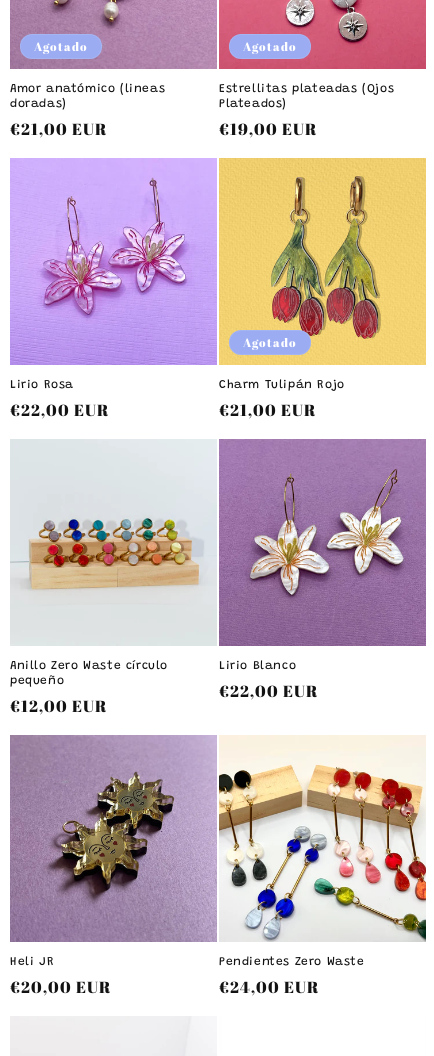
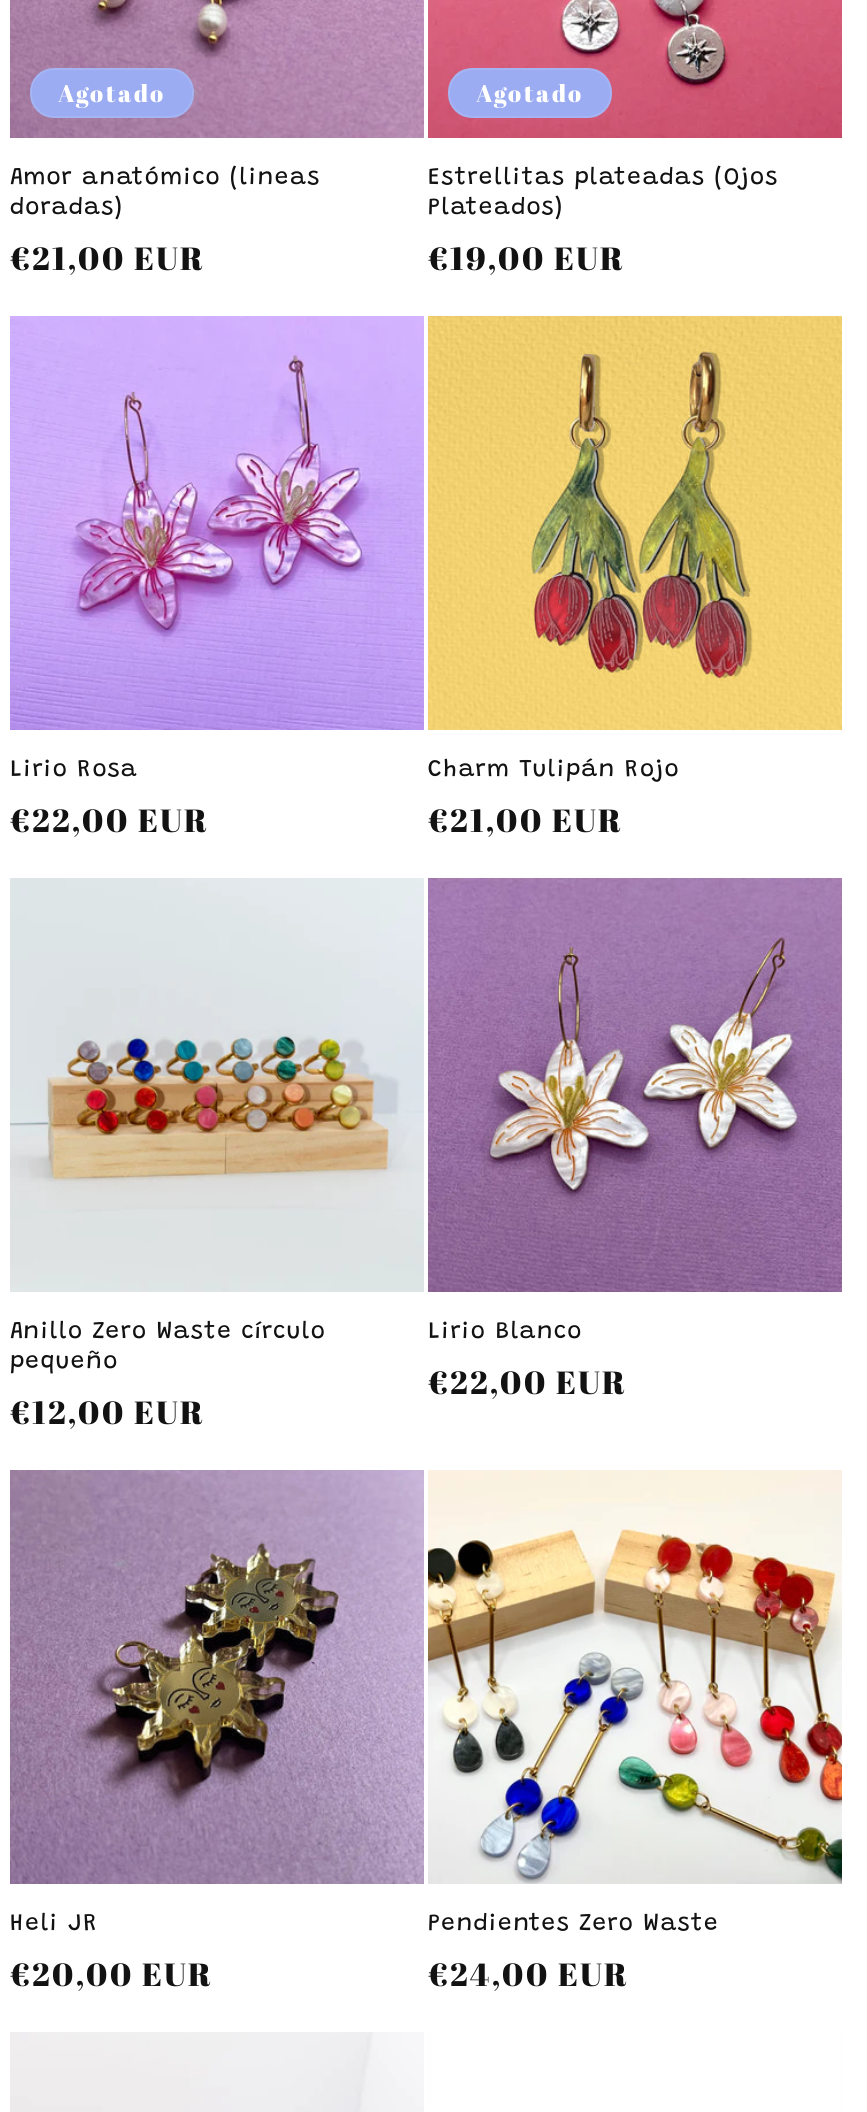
- Agotado
